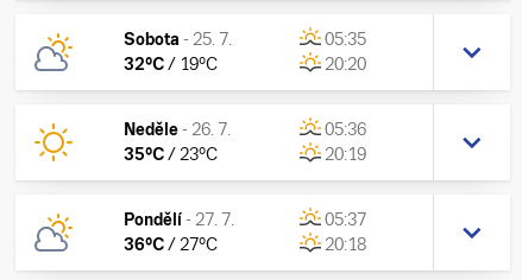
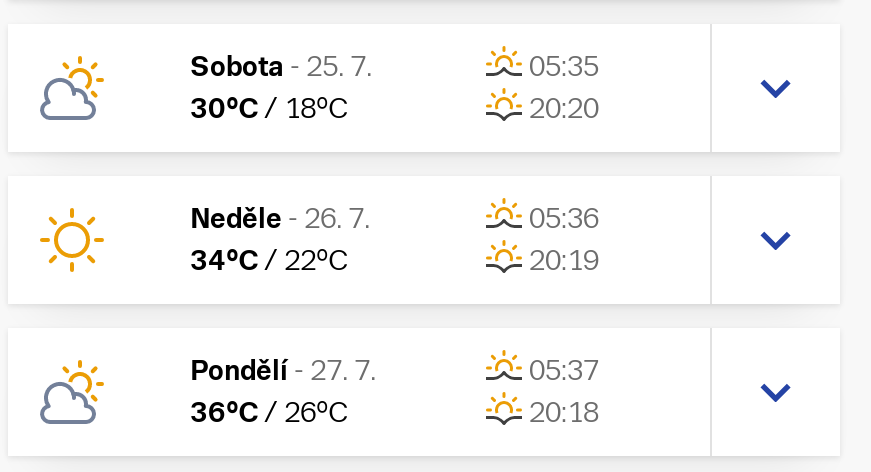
- 32°C / 19°C
+ 30°C / 18°C

- 35°C / 23°C
+ 34°C / 22°C

- 36°C / 27°C
+ 36°C / 26°C
